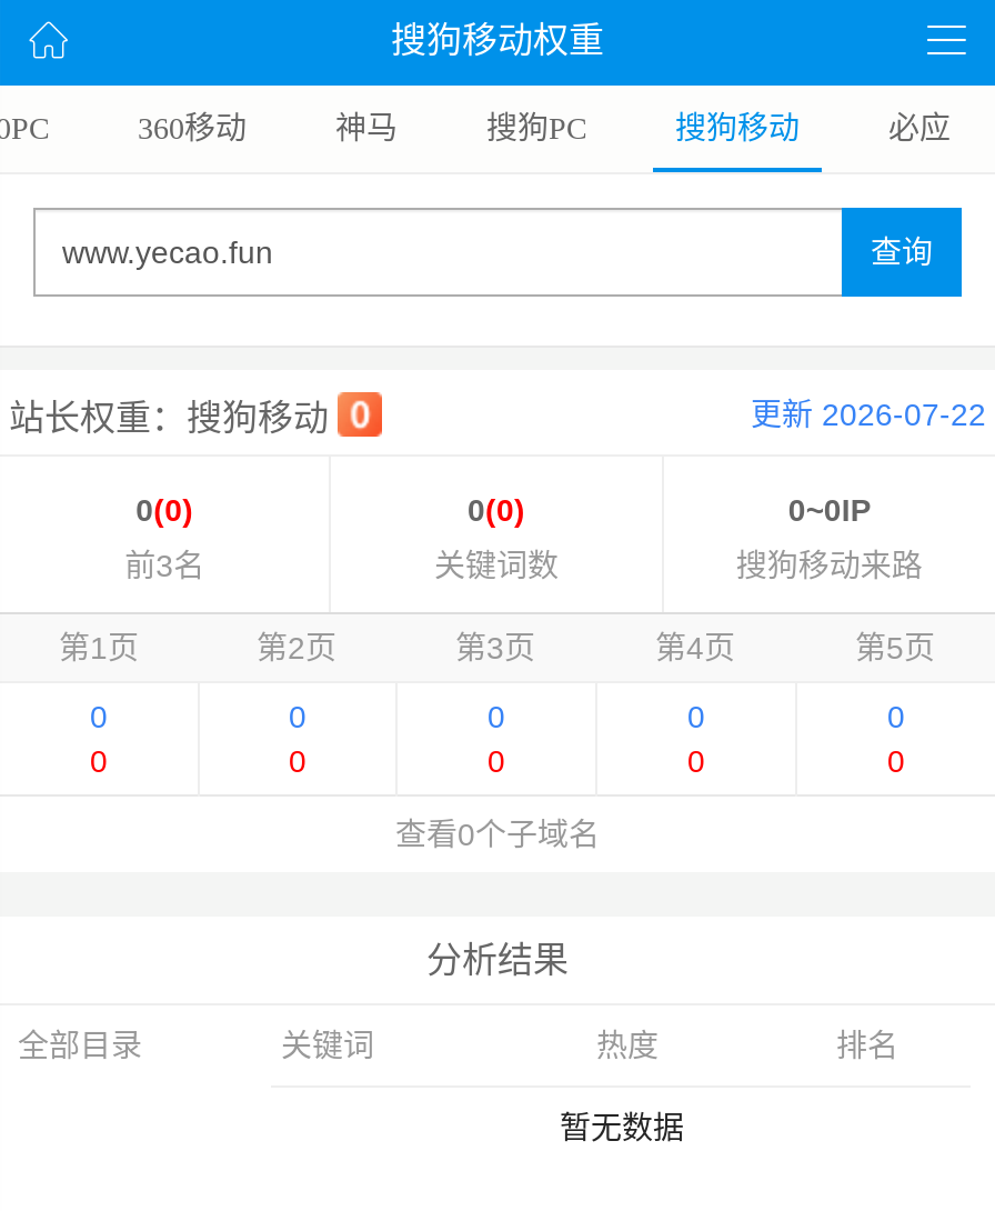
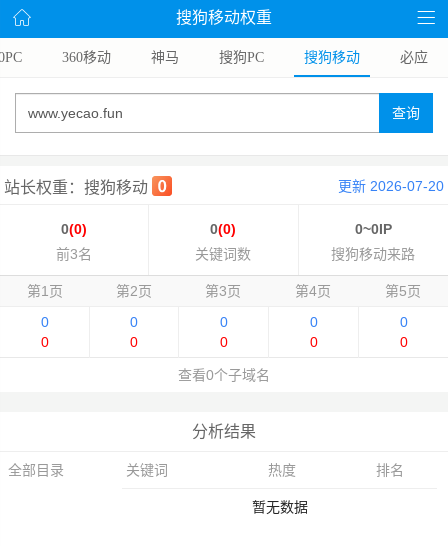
- 更新 2026-07-22
+ 更新 2026-07-20
